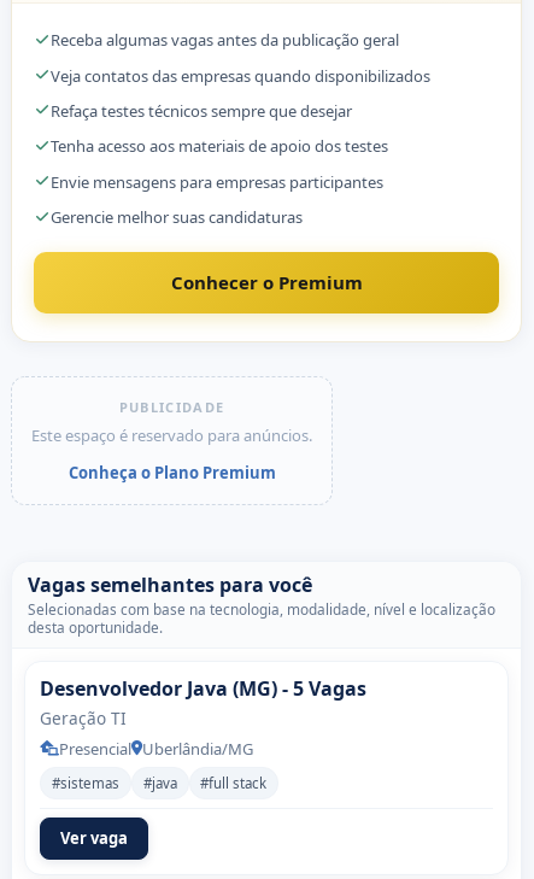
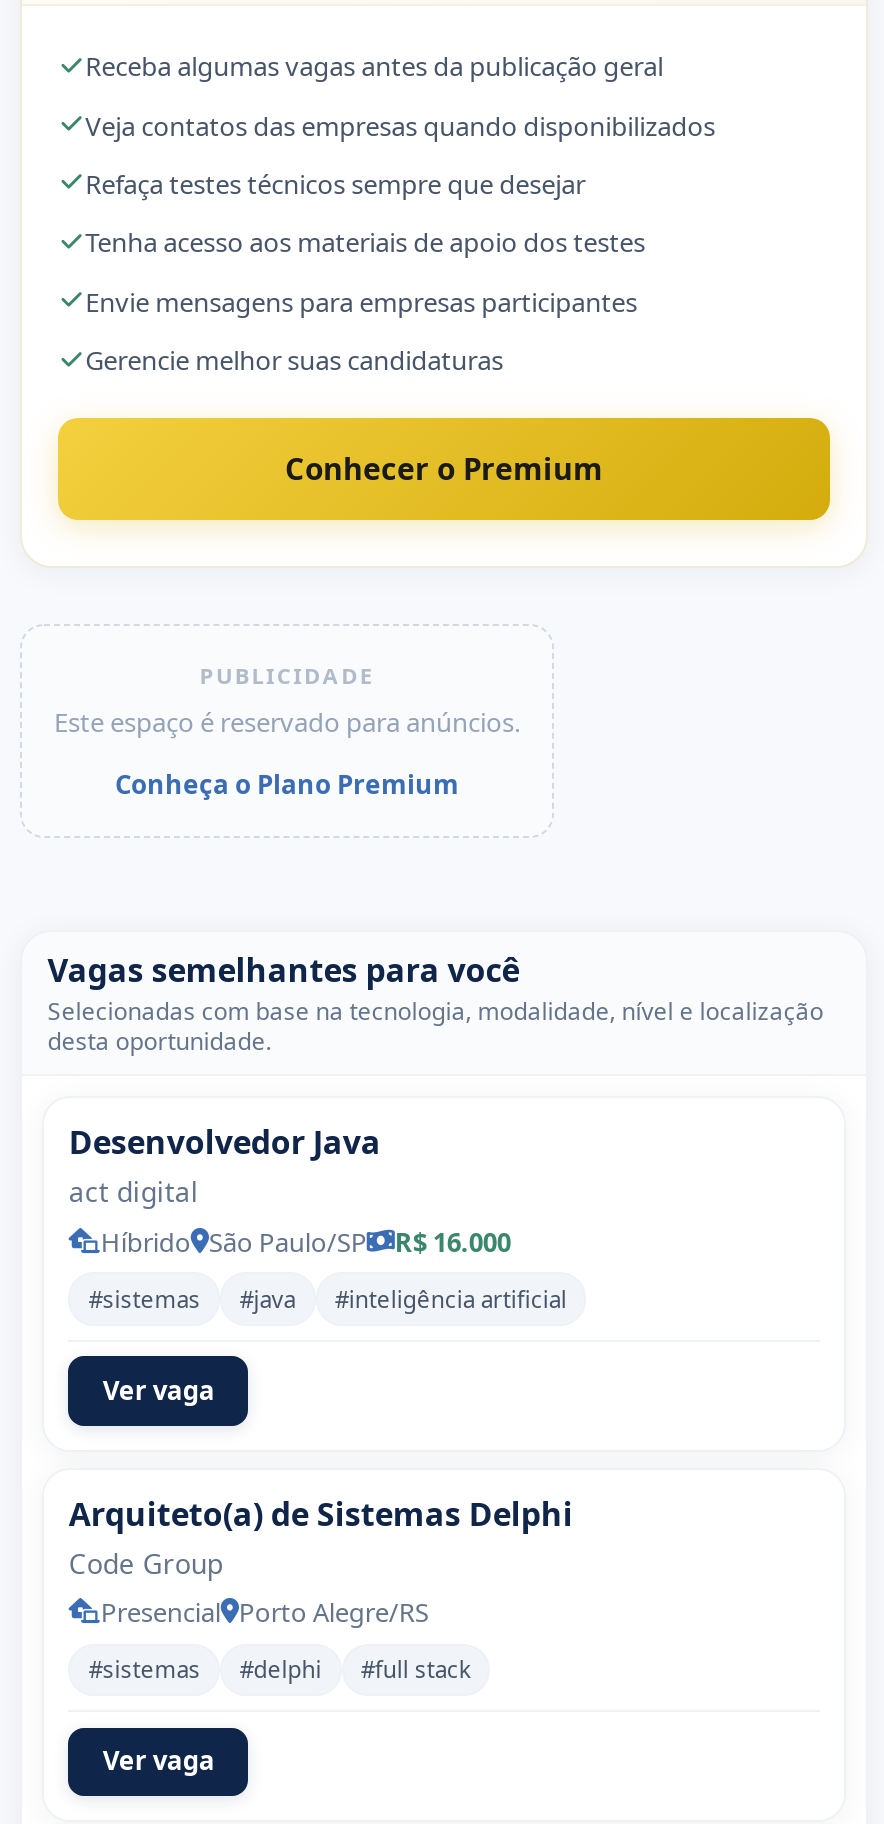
- Desenvolvedor Java (MG) - 5 Vagas
- Geração TI
- Presencial Uberlândia/MG
+ Desenvolvedor Java
+ act digital
+ Híbrido São Paulo/SP
+ R$ 16.000

+ #inteligência artificial
+ Ver vaga
+ Arquiteto(a) de Sistemas Delphi
+ Code Group
+ Presencial Porto Alegre/RS
+ #sistemas
+ #delphi
